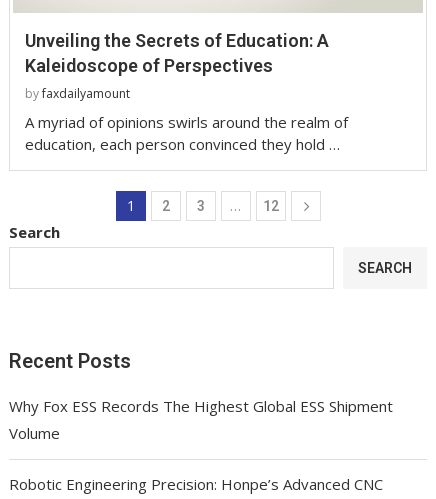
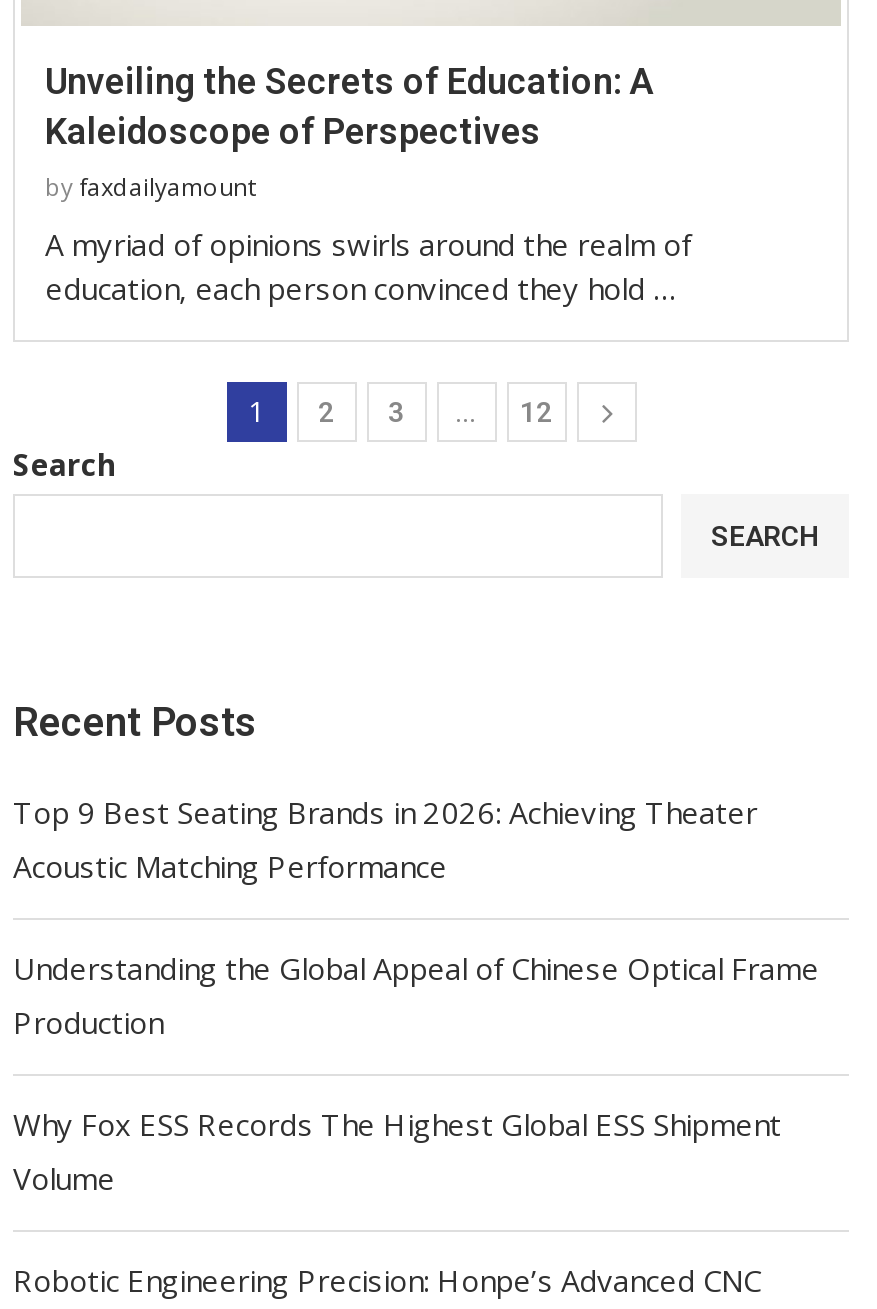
+ Top 9 Best Seating Brands in 2026: Achieving Theater
+ Acoustic Matching Performance
+ Understanding the Global Appeal of Chinese Optical Frame
+ Production
